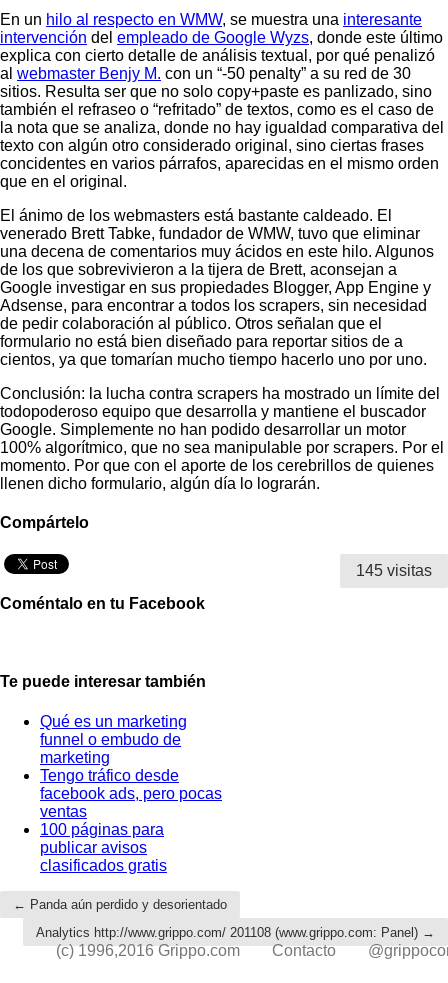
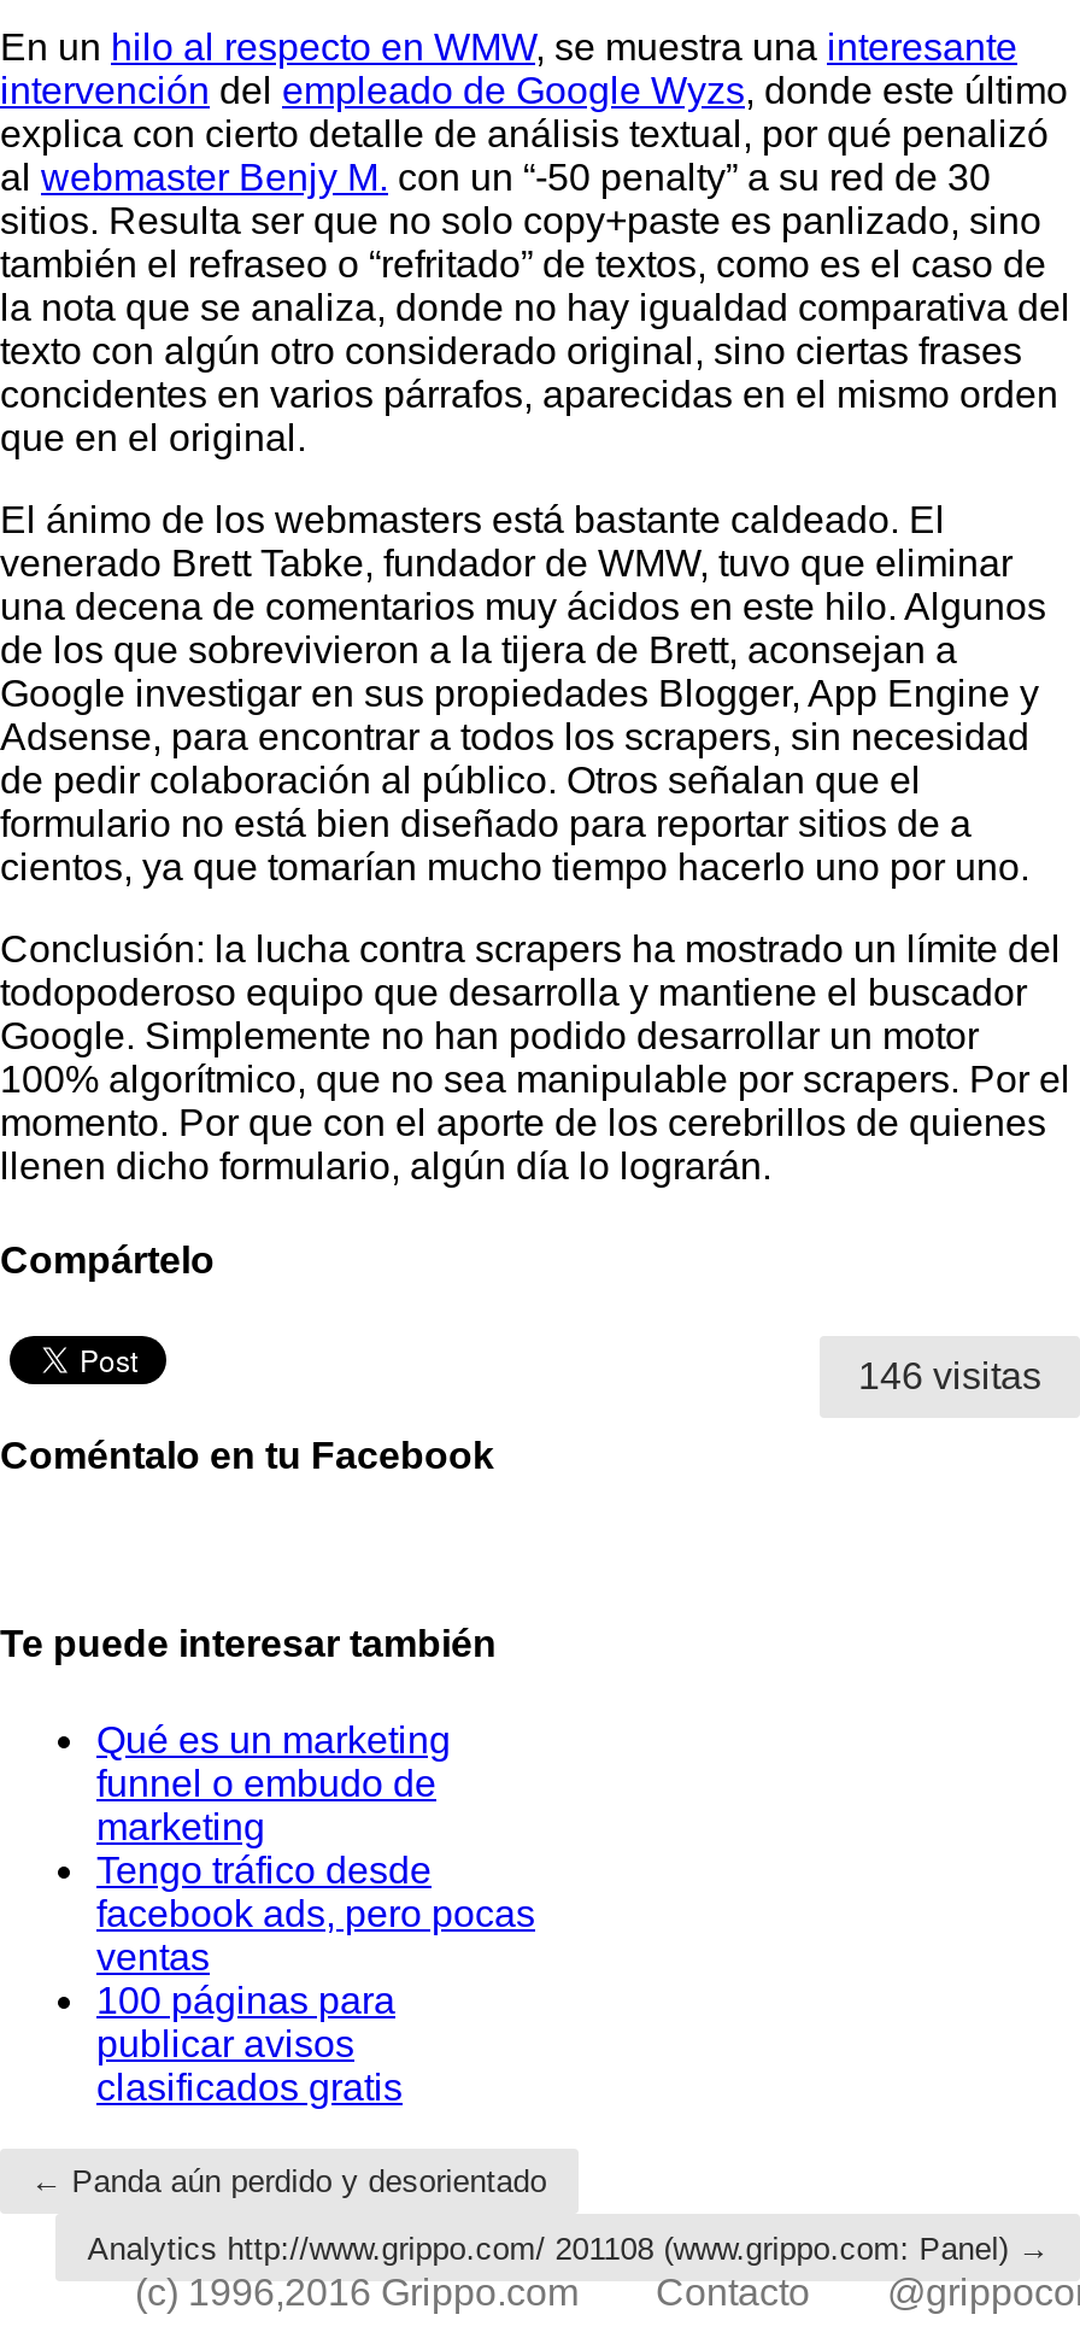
- 145 visitas
+ 146 visitas
